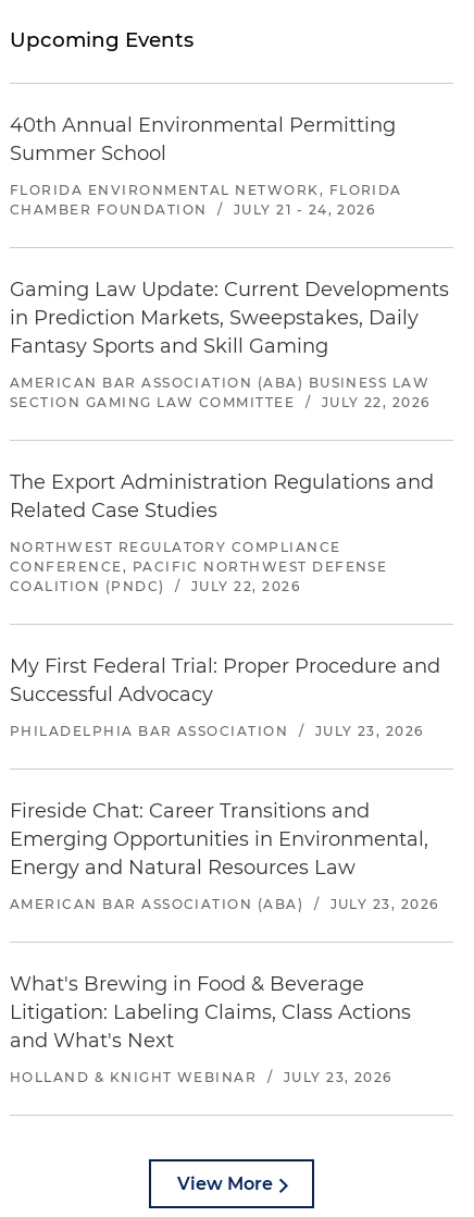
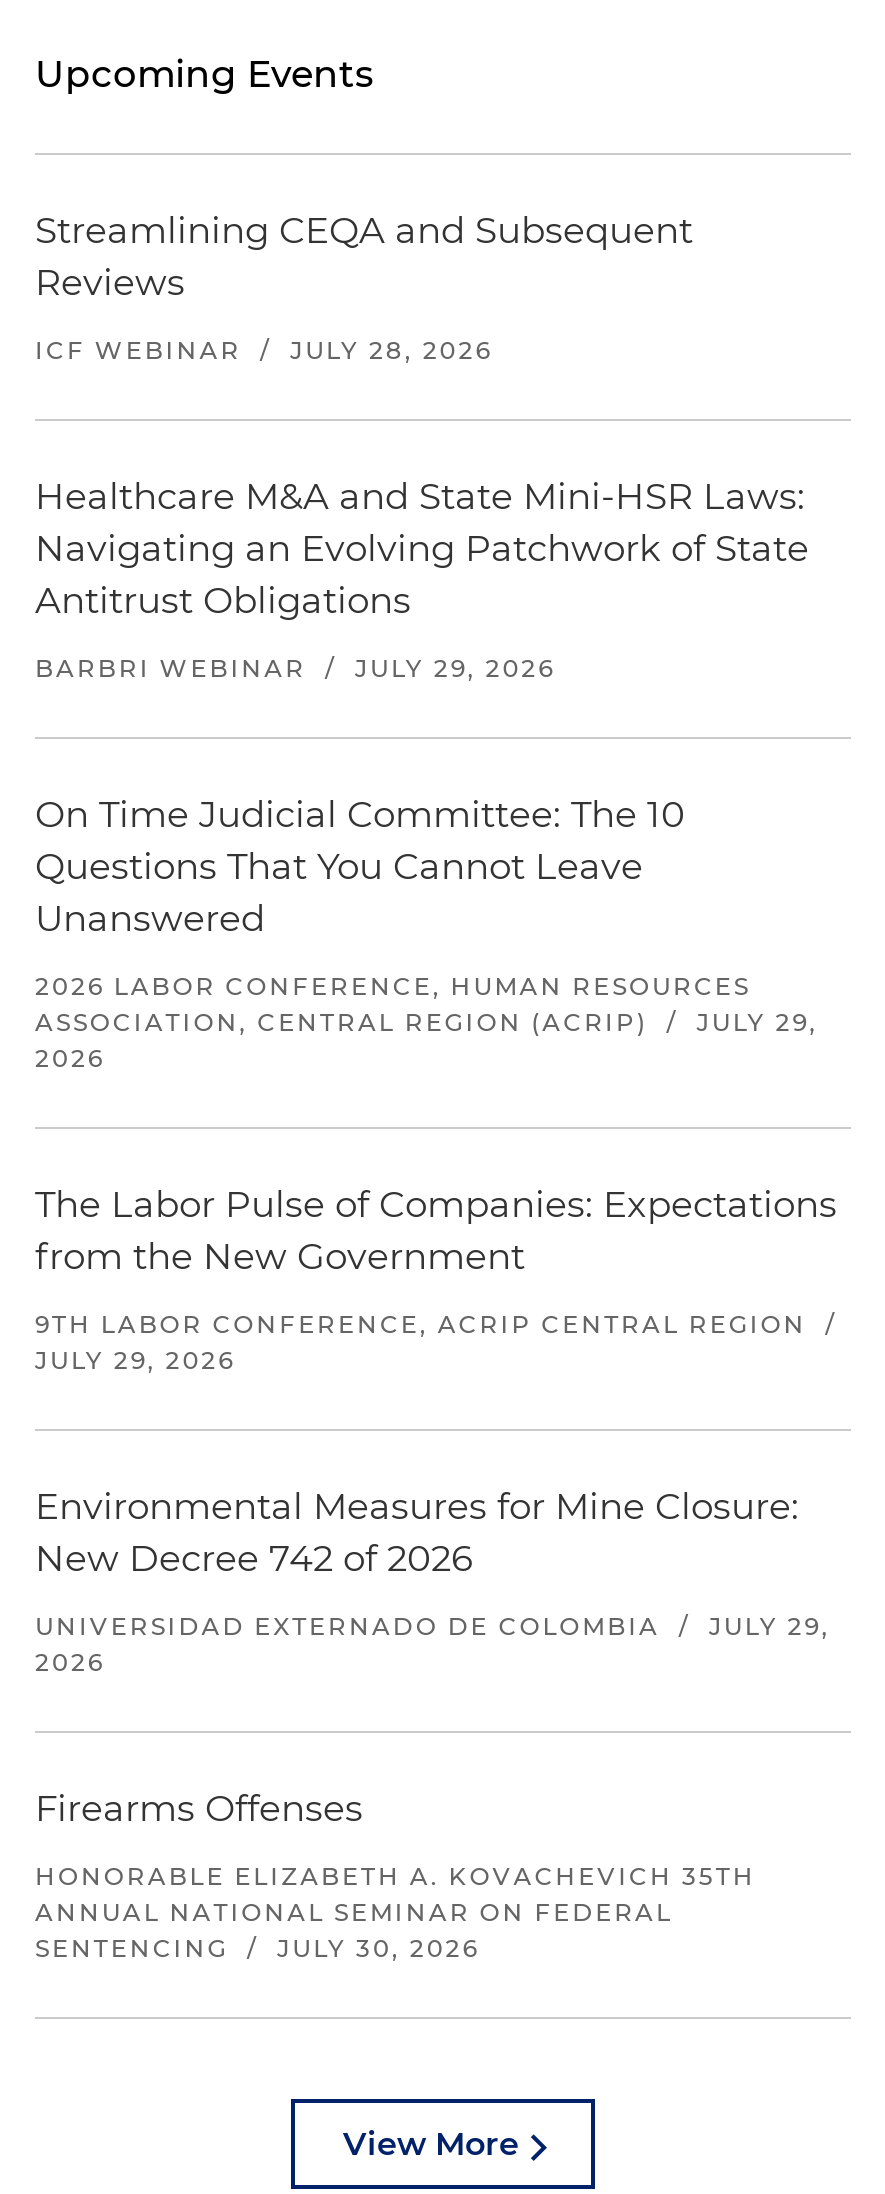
- 40th Annual Environmental Permitting
- Summer School
+ Streamlining CEQA and Subsequent
+ Reviews

- FLORIDA ENVIRONMENTAL NETWORK, FLORIDA
- CHAMBER FOUNDATION / JULY 21 - 24, 2026
+ ICF WEBINAR / JULY 28, 2026

- Gaming Law Update: Current Developments
- in Prediction Markets, Sweepstakes, Daily
- Fantasy Sports and Skill Gaming
+ Healthcare M&A and State Mini-HSR Laws:
+ Navigating an Evolving Patchwork of State
+ Antitrust Obligations

- AMERICAN BAR ASSOCIATION (ABA) BUSINESS LAW
- SECTION GAMING LAW COMMITTEE / JULY 22, 2026
+ BARBRI WEBINAR / JULY 29, 2026

- The Export Administration Regulations and
- Related Case Studies
+ On Time Judicial Committee: The 10
+ Questions That You Cannot Leave
+ Unanswered

- NORTHWEST REGULATORY COMPLIANCE
- CONFERENCE, PACIFIC NORTHWEST DEFENSE
- COALITION (PNDC) / JULY 22, 2026
+ 2026 LABOR CONFERENCE, HUMAN RESOURCES
+ ASSOCIATION, CENTRAL REGION (ACRIP) / JULY 29,
+ 2026

- My First Federal Trial: Proper Procedure and
- Successful Advocacy
+ The Labor Pulse of Companies: Expectations
+ from the New Government

- PHILADELPHIA BAR ASSOCIATION / JULY 23, 2026
+ 9TH LABOR CONFERENCE, ACRIP CENTRAL REGION /
+ JULY 29, 2026

- Fireside Chat: Career Transitions and
- Emerging Opportunities in Environmental,
- Energy and Natural Resources Law
+ Environmental Measures for Mine Closure:
+ New Decree 742 of 2026

- AMERICAN BAR ASSOCIATION (ABA) / JULY 23, 2026
+ UNIVERSIDAD EXTERNADO DE COLOMBIA / JULY 29,
+ 2026

- What's Brewing in Food & Beverage
- Litigation: Labeling Claims, Class Actions
- and What's Next
+ Firearms Offenses

- HOLLAND & KNIGHT WEBINAR / JULY 23, 2026
+ HONORABLE ELIZABETH A. KOVACHEVICH 35TH
+ ANNUAL NATIONAL SEMINAR ON FEDERAL
+ SENTENCING / JULY 30, 2026
